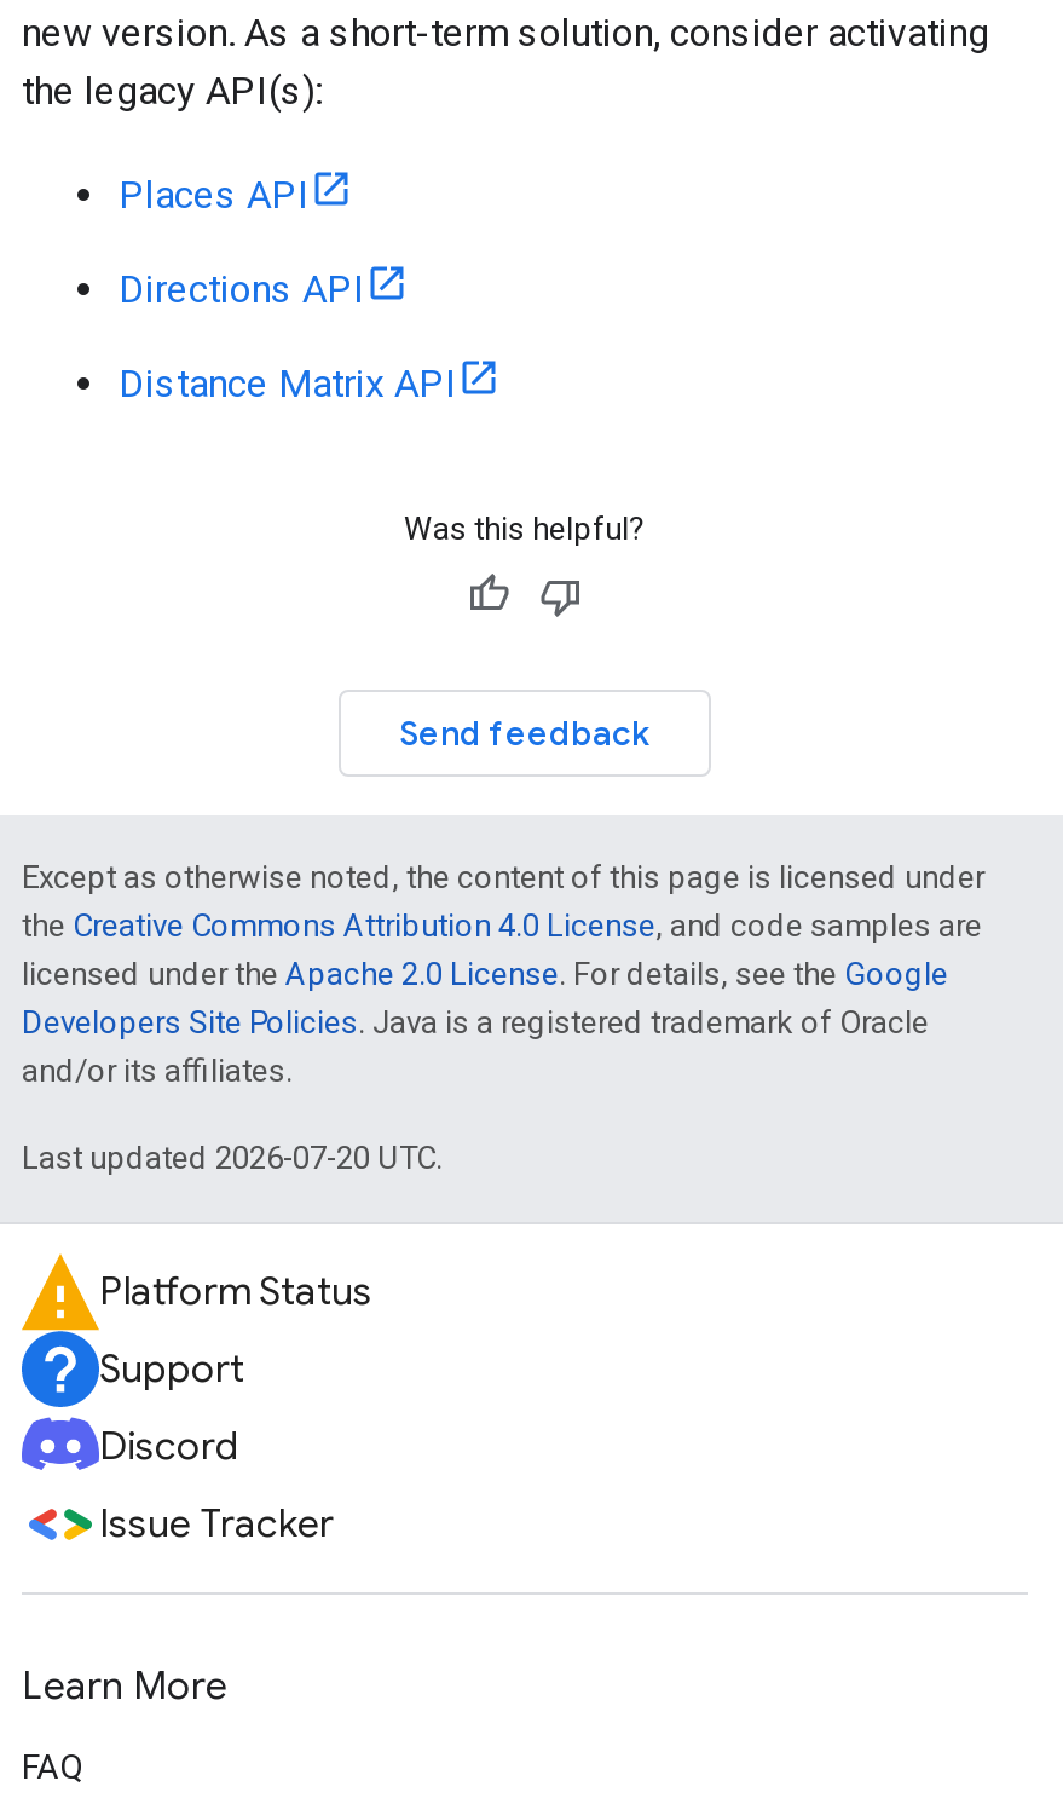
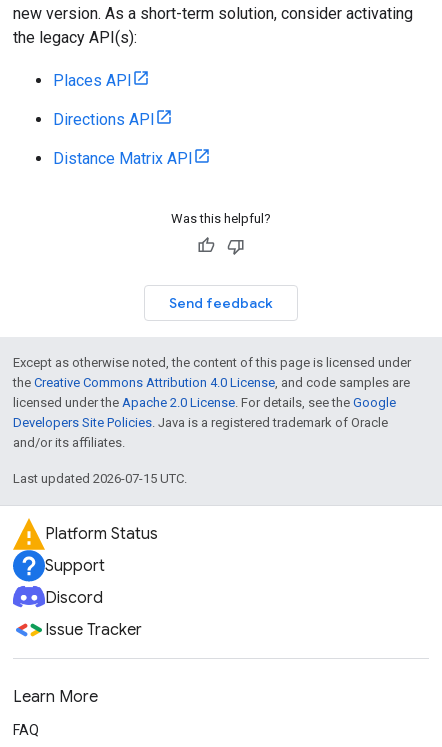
- Last updated 2026-07-20 UTC.
+ Last updated 2026-07-15 UTC.
